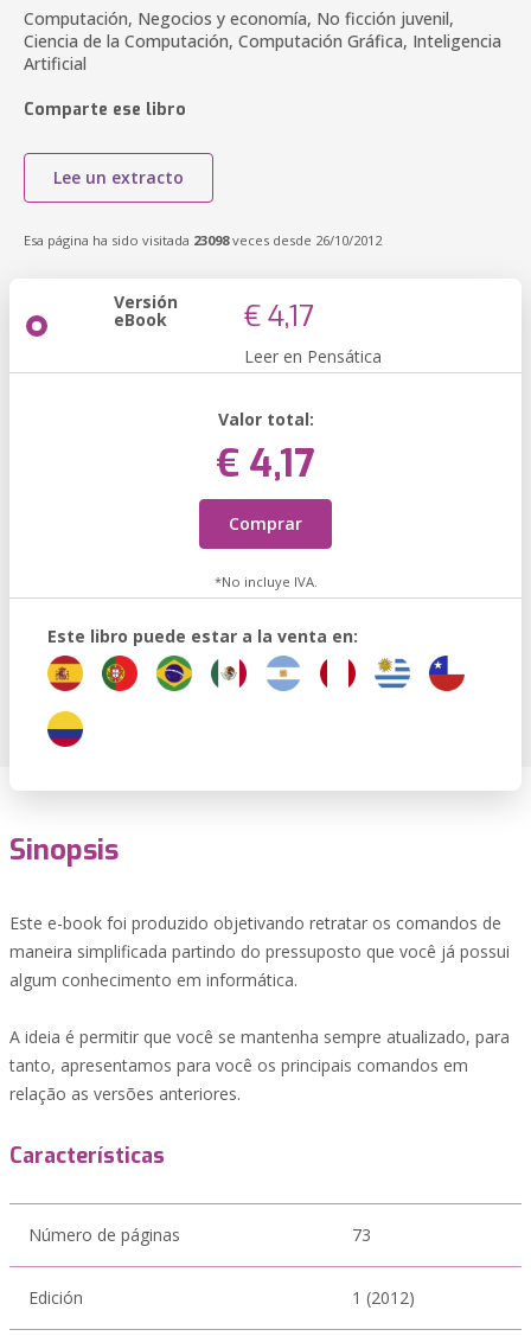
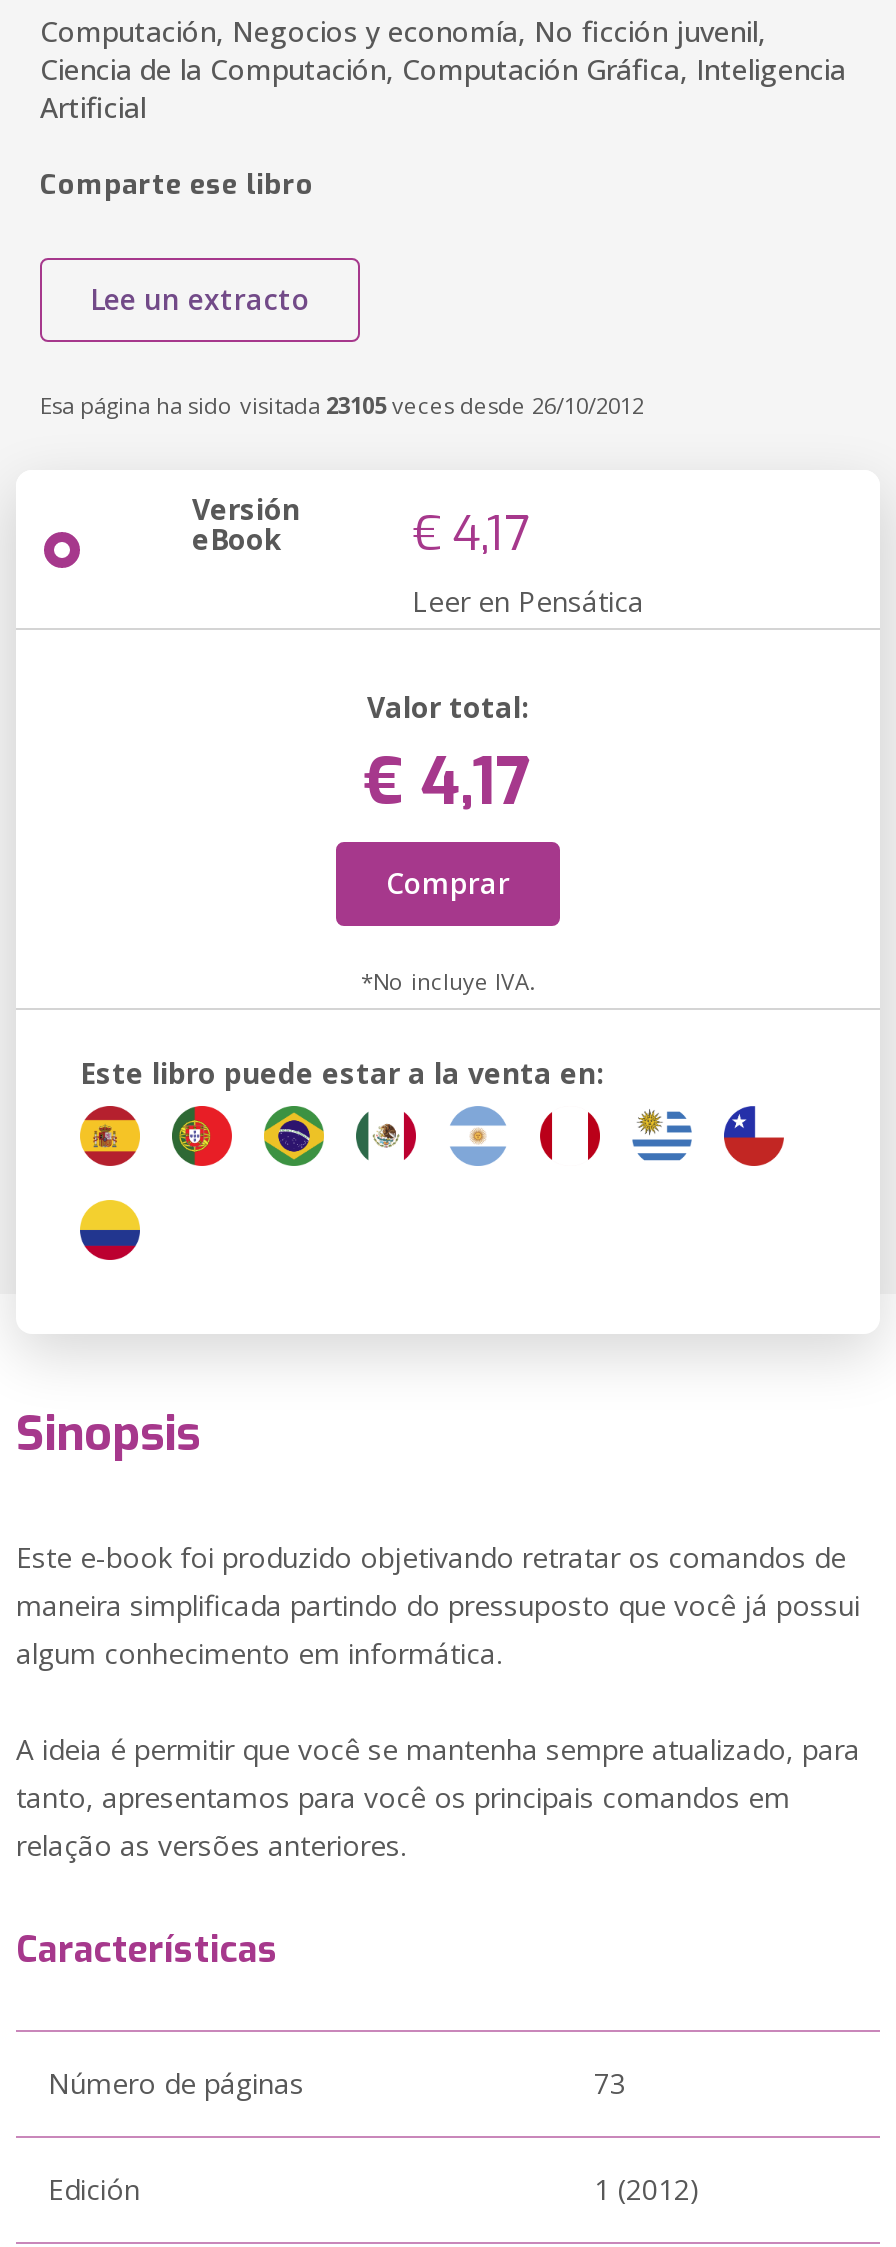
- Esa página ha sido visitada 23098veces desde 26/10/2012
+ Esa página ha sido visitada 23105veces desde 26/10/2012
